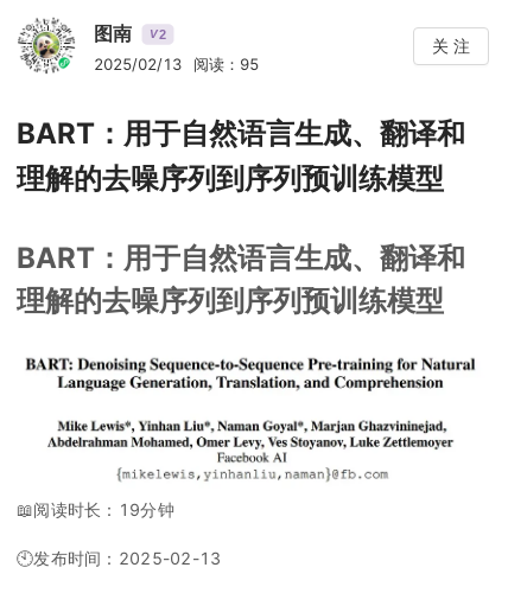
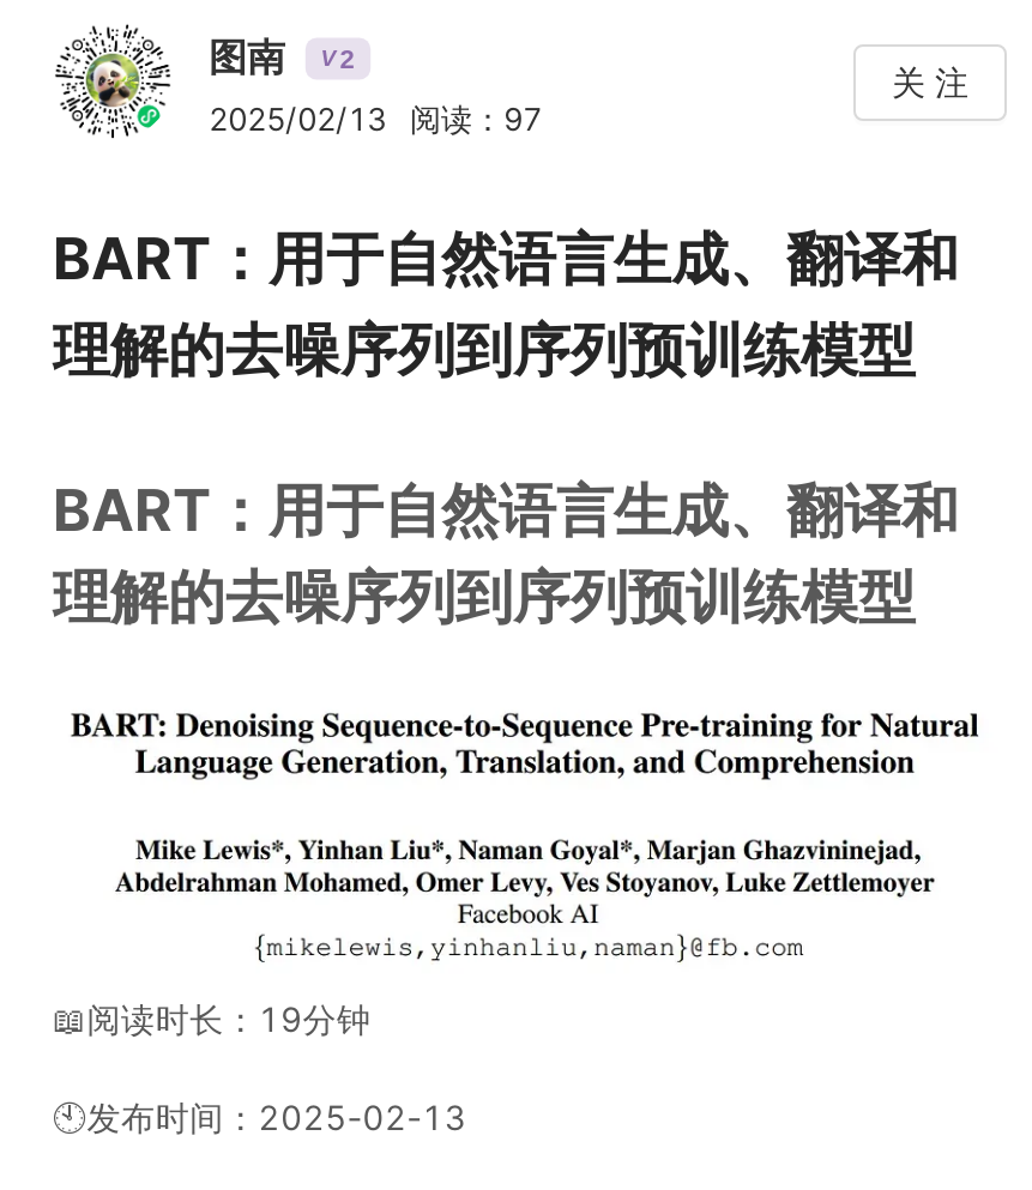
- 2025/02/13 阅读：95
+ 2025/02/13 阅读：97
